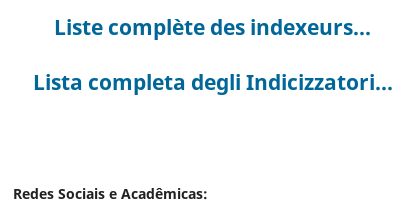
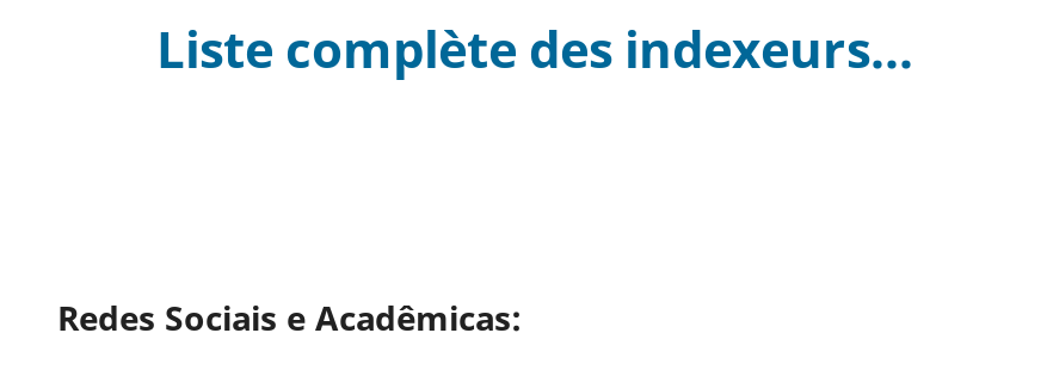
- Lista completa degli Indicizzatori...
